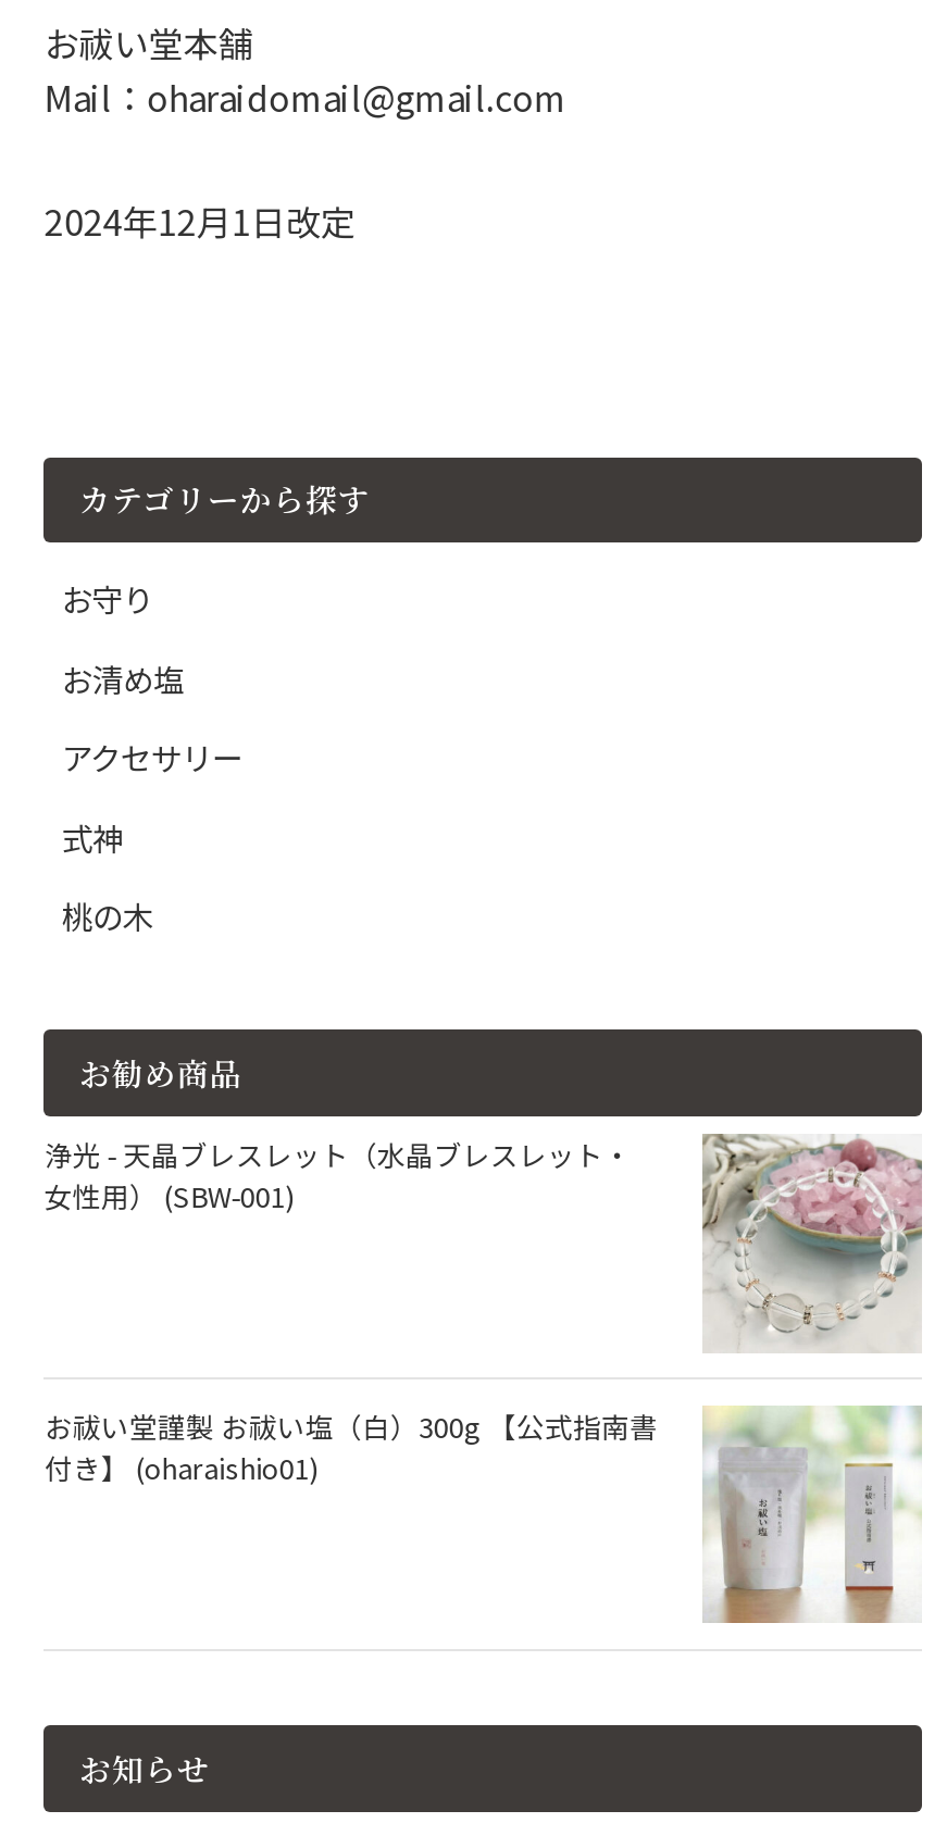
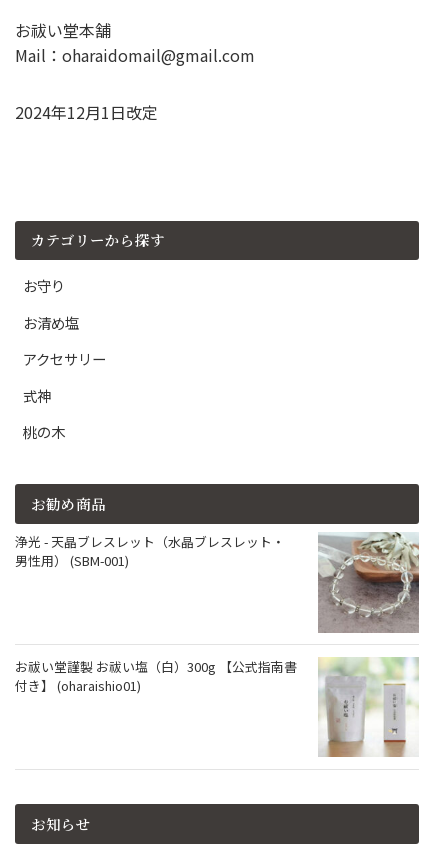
- [image]
+ [image]

- 女性用） (SBW-001)
+ 男性用） (SBM-001)
